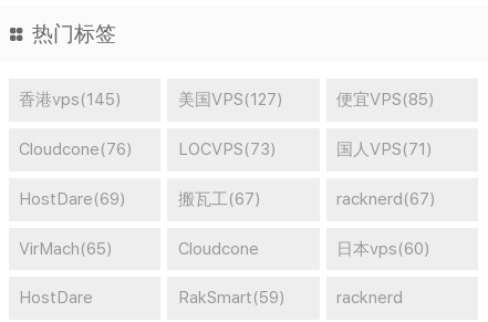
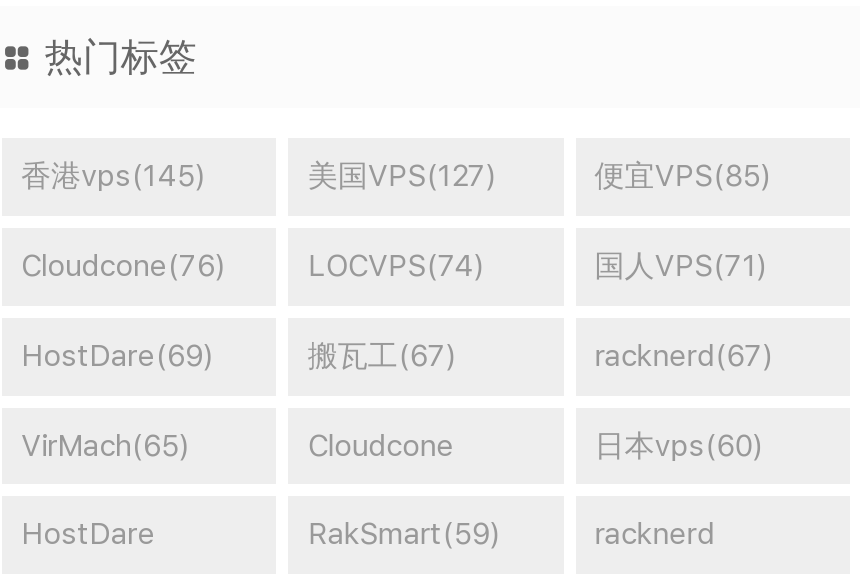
- LOCVPS(73)
+ LOCVPS(74)
